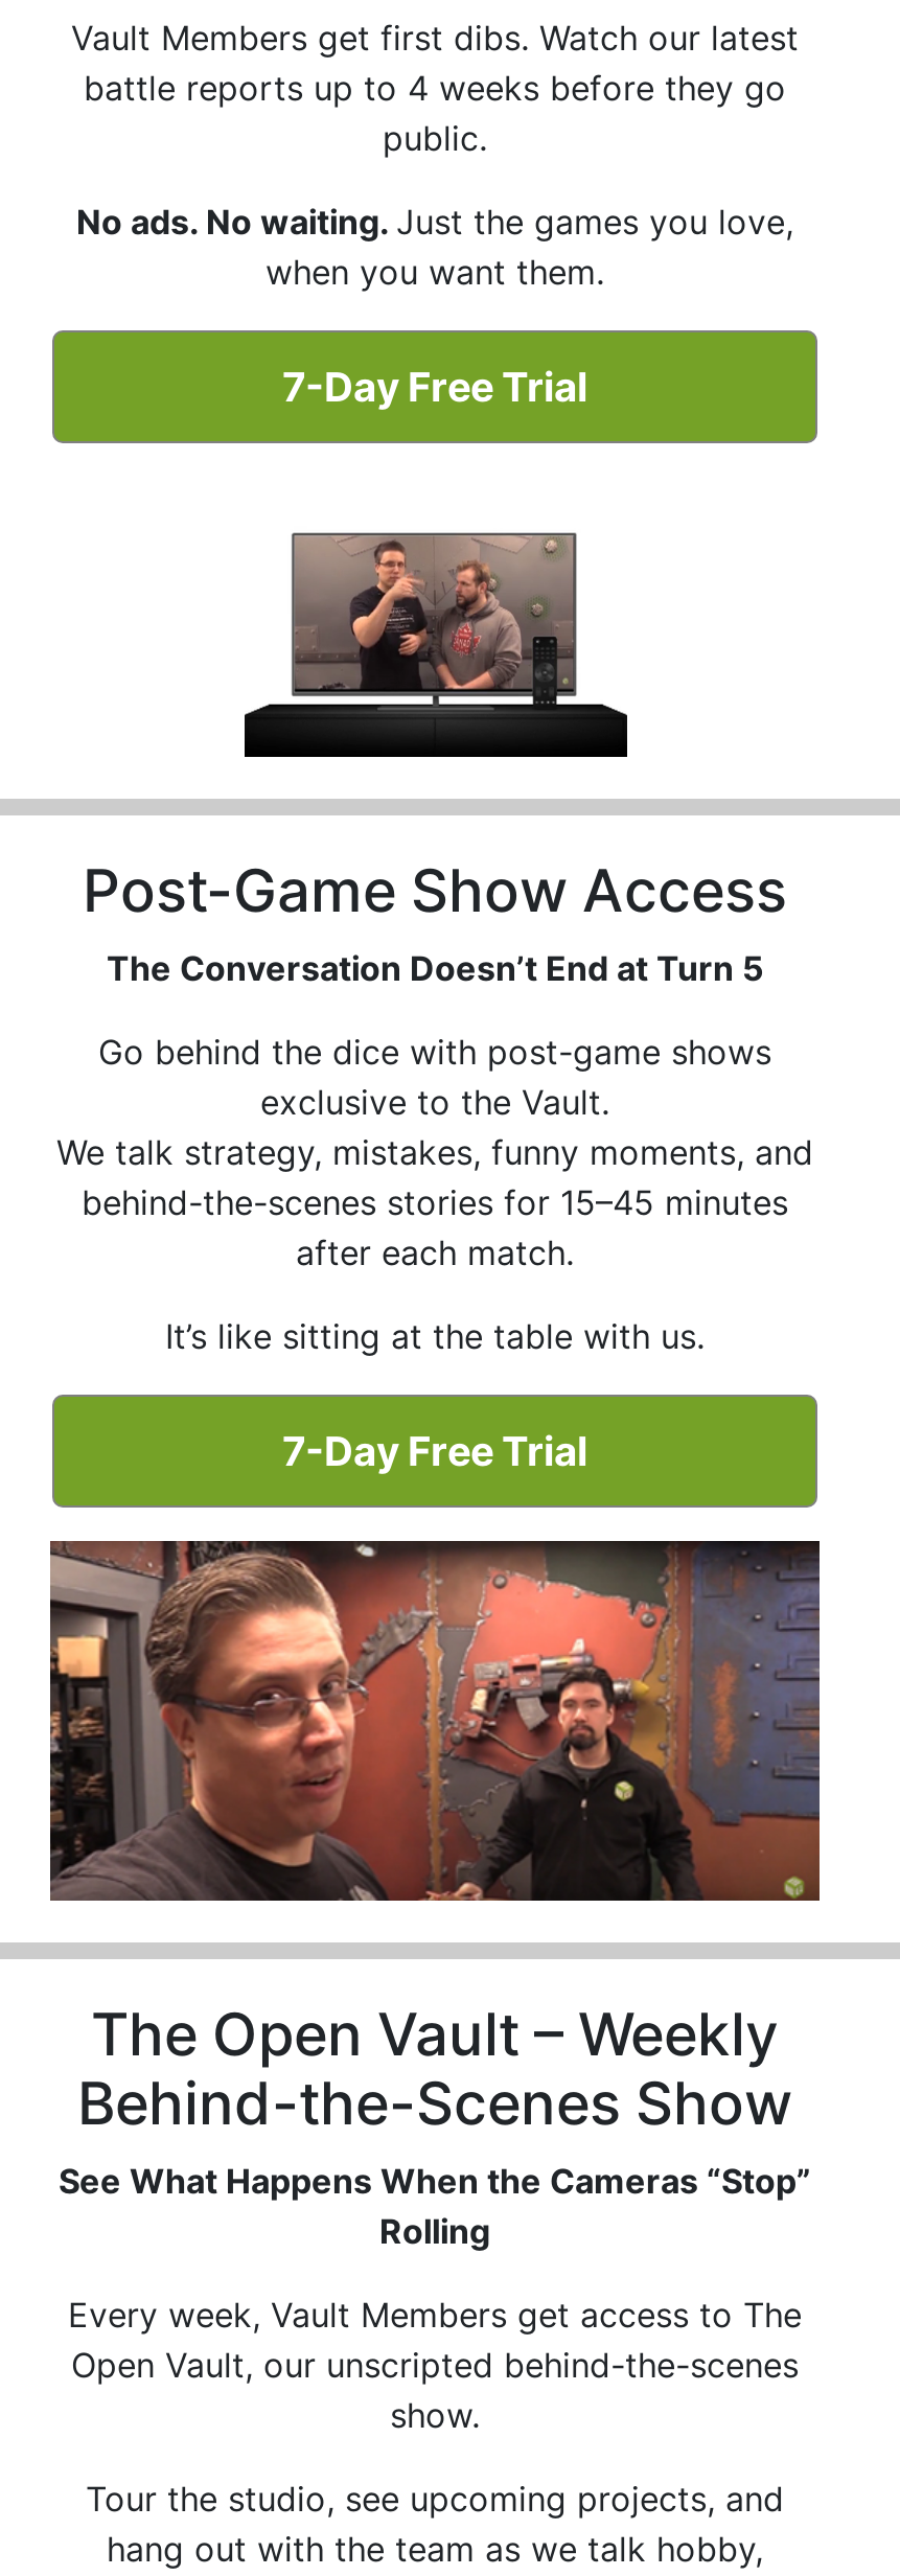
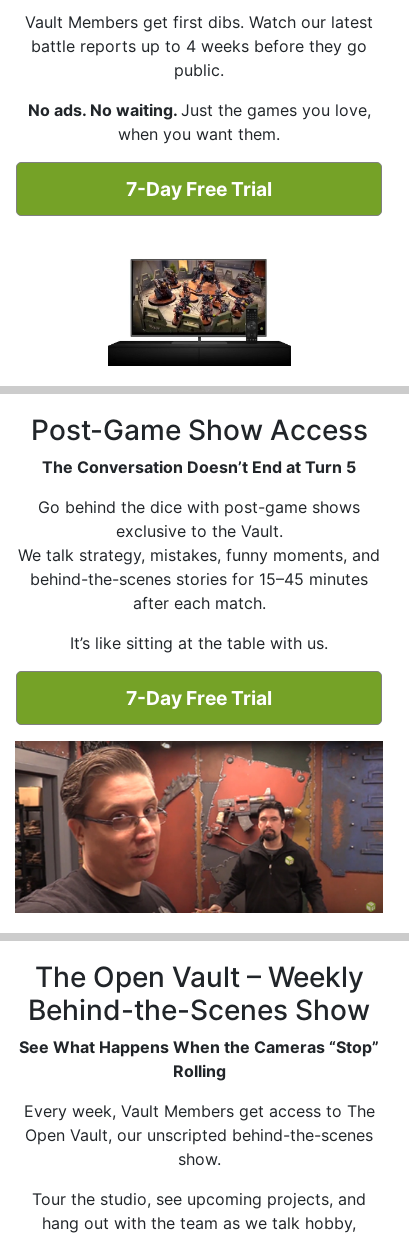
- [image]
+ [image]
